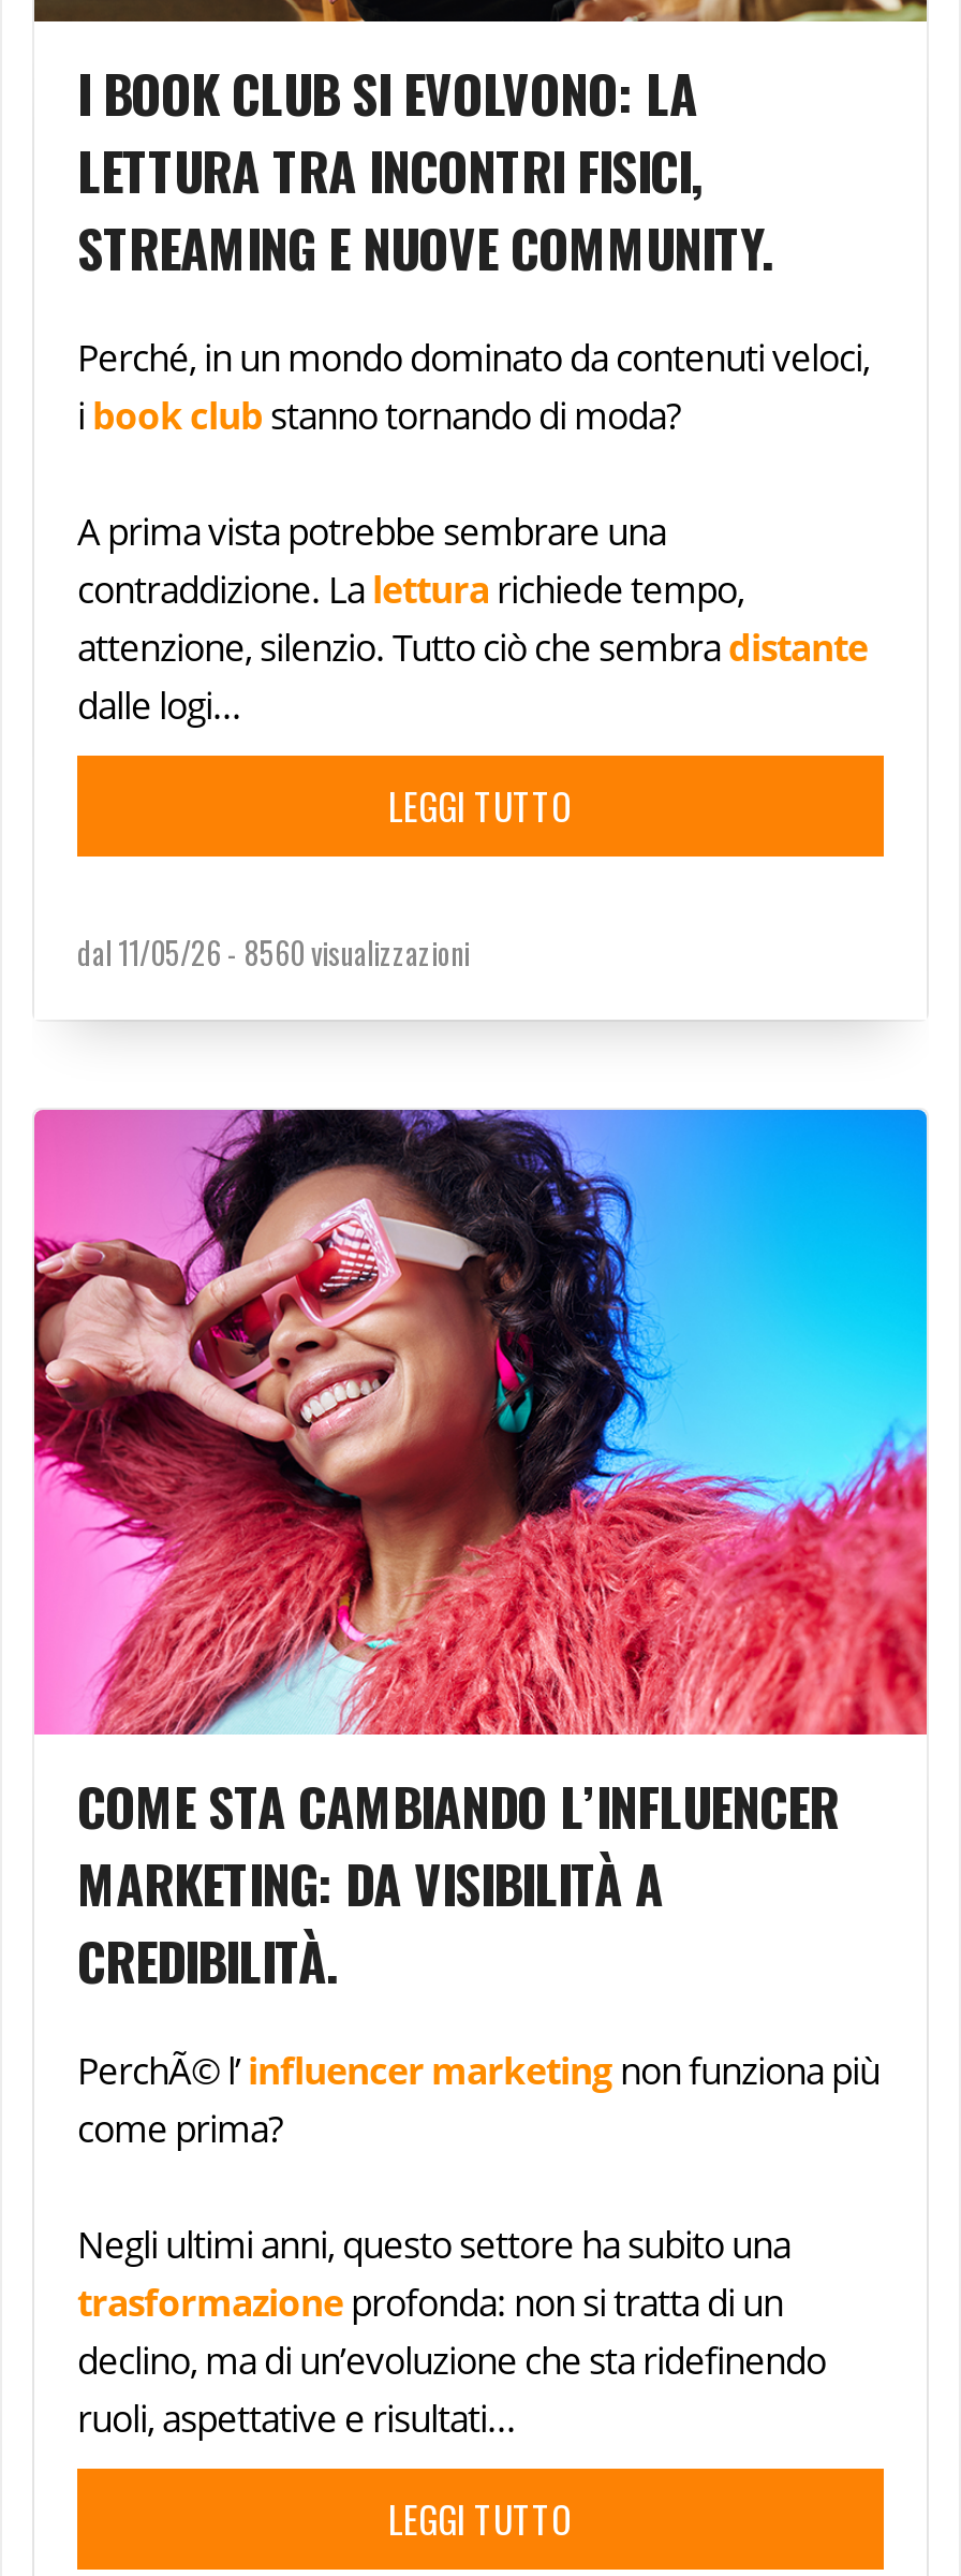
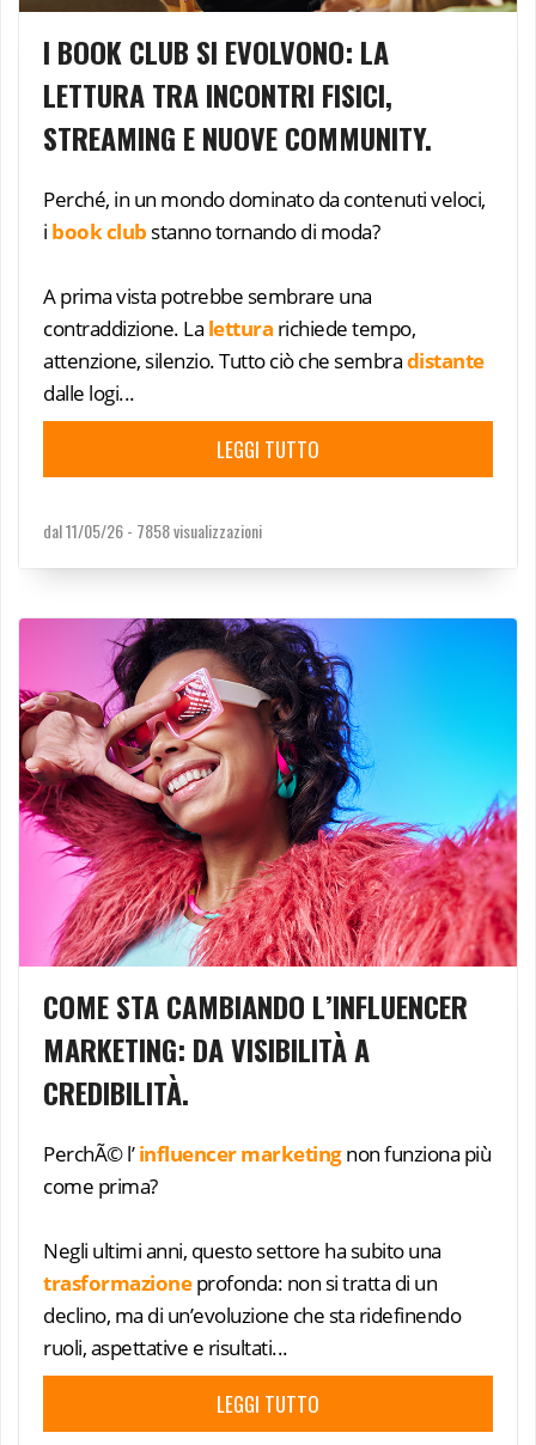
- dal 11/05/26 - 8560 visualizzazioni
+ dal 11/05/26 - 7858 visualizzazioni
